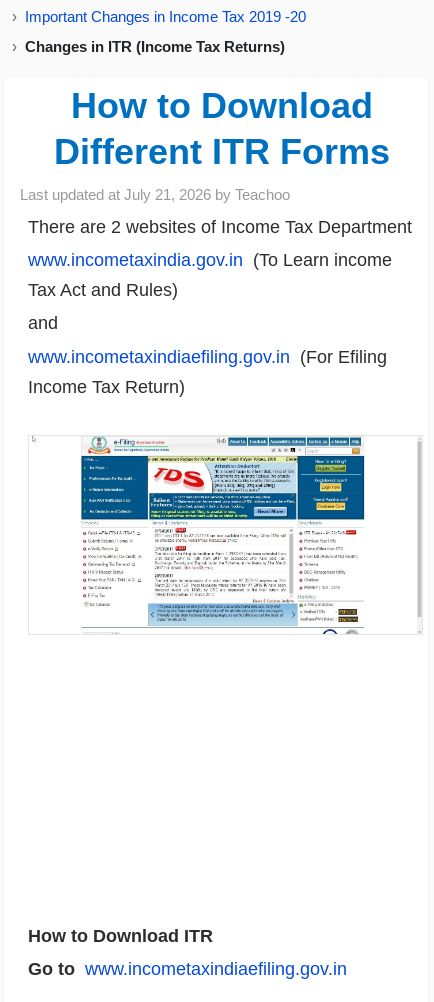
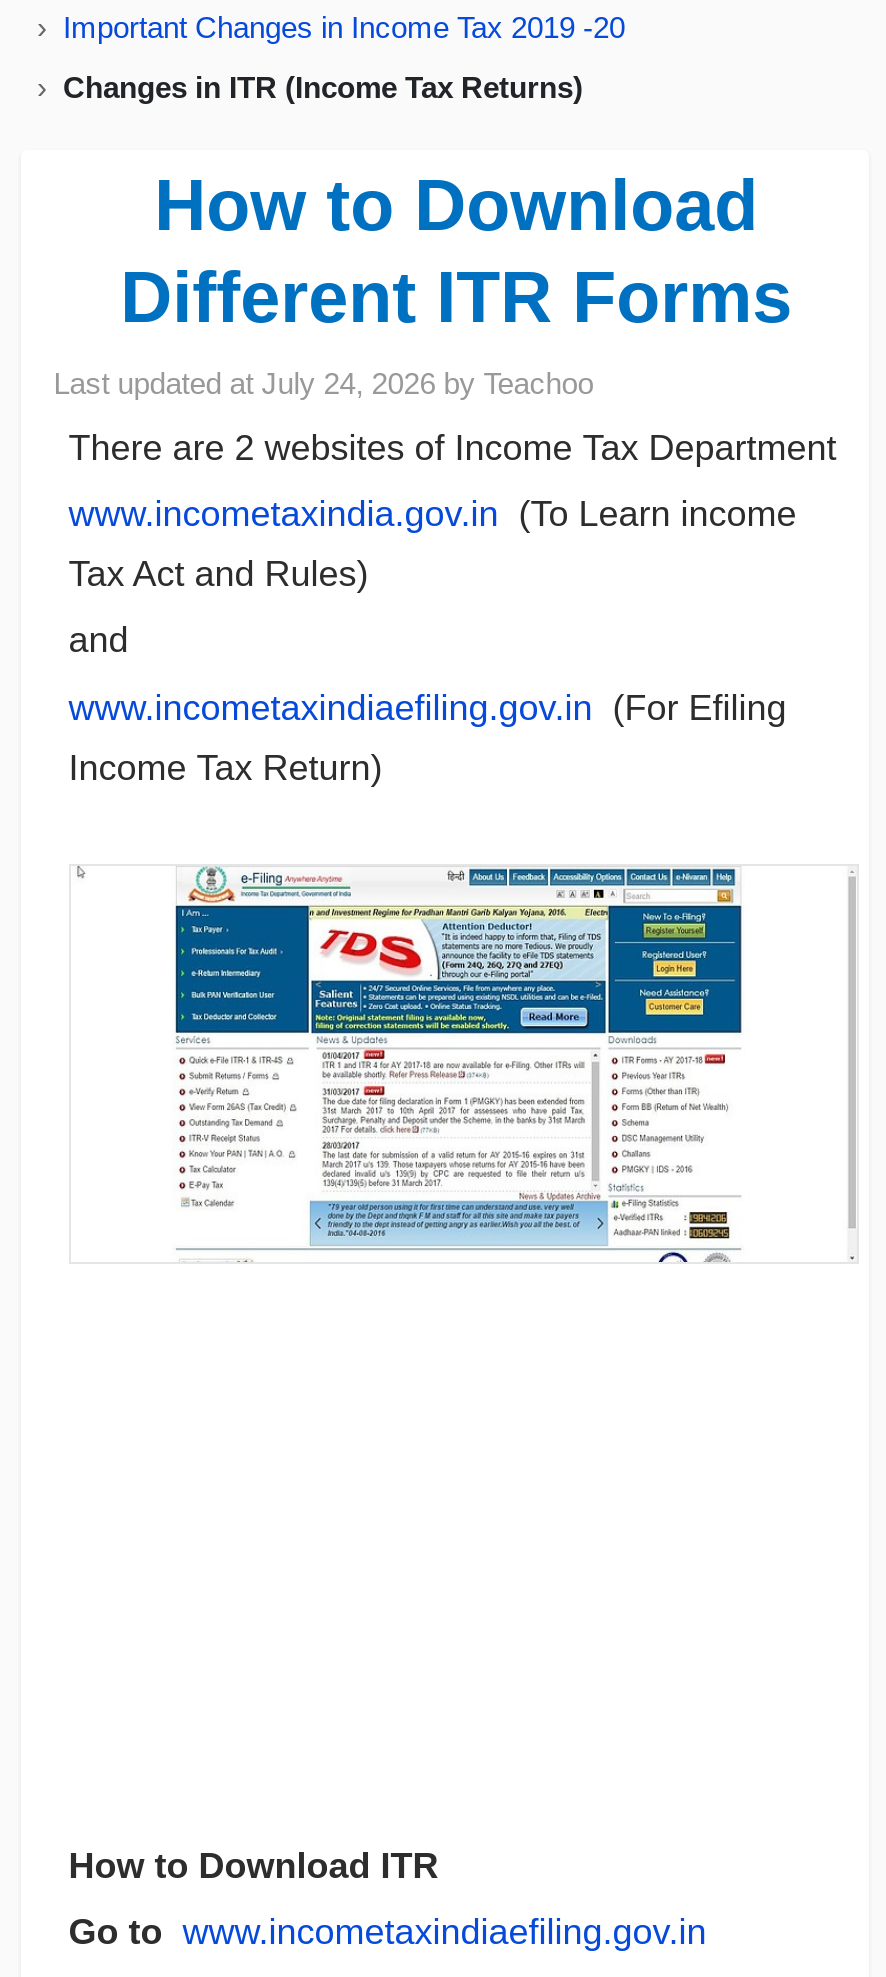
- Last updated at July 21, 2026 by Teachoo
+ Last updated at July 24, 2026 by Teachoo
